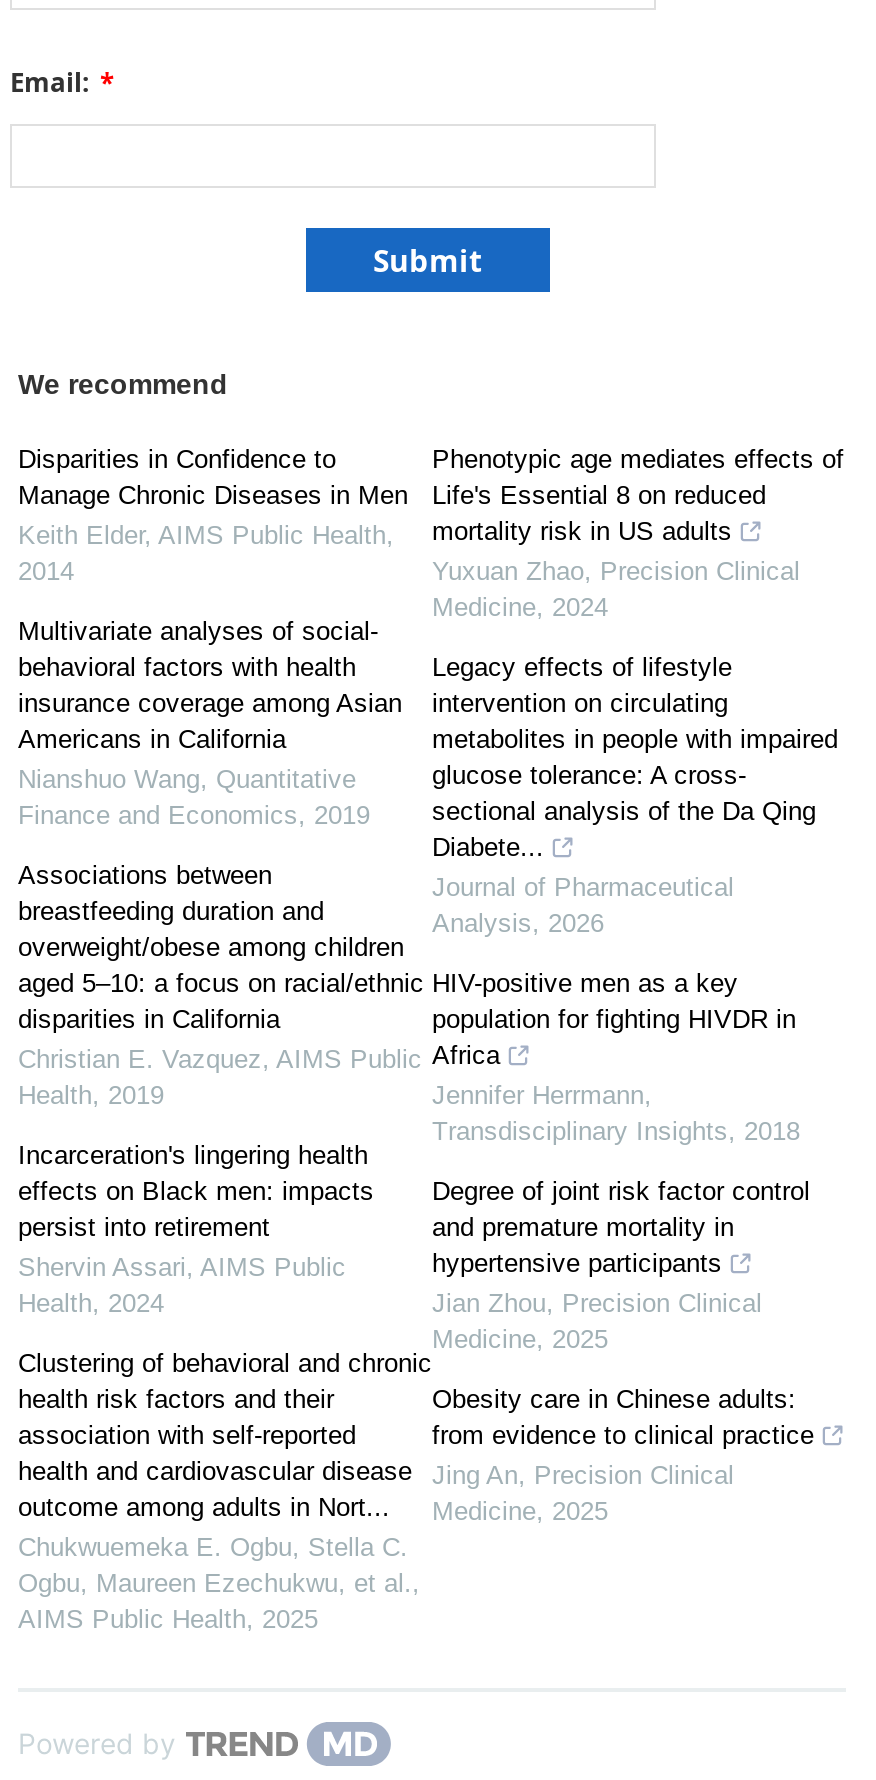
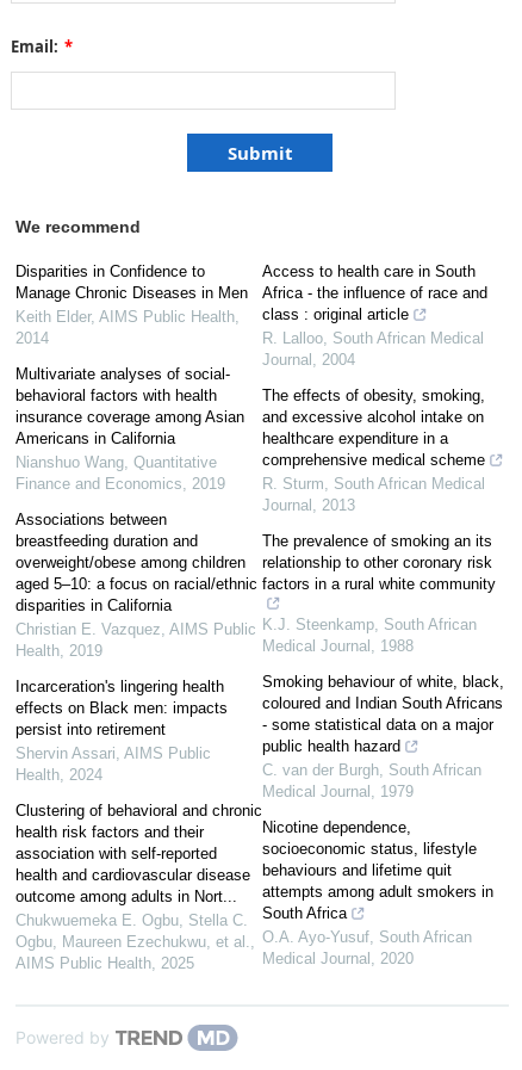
- Phenotypic age mediates effects of
- Life's Essential 8 on reduced
- mortality risk in US adults
- Yuxuan Zhao, Precision Clinical
- Medicine, 2024
- Legacy effects of lifestyle
- intervention on circulating
- metabolites in people with impaired
- glucose tolerance: A cross-
- sectional analysis of the Da Qing
- Diabete...
- Journal of Pharmaceutical
- Analysis, 2026
- HIV-positive men as a key
- population for fighting HIVDR in
- Africa
- Jennifer Herrmann,
- Transdisciplinary Insights, 2018
- Degree of joint risk factor control
- and premature mortality in
- hypertensive participants
- Jian Zhou, Precision Clinical
- Medicine, 2025
- Obesity care in Chinese adults:
- from evidence to clinical practice
- Jing An, Precision Clinical
- Medicine, 2025
+ Access to health care in South
+ Africa - the influence of race and
+ class : original article
+ R. Lalloo, South African Medical
+ Journal, 2004
+ The effects of obesity, smoking,
+ and excessive alcohol intake on
+ healthcare expenditure in a
+ comprehensive medical scheme
+ R. Sturm, South African Medical
+ Journal, 2013
+ The prevalence of smoking an its
+ relationship to other coronary risk
+ factors in a rural white community
+ K.J. Steenkamp, South African
+ Medical Journal, 1988
+ Smoking behaviour of white, black,
+ coloured and Indian South Africans
+ - some statistical data on a major
+ public health hazard
+ C. van der Burgh, South African
+ Medical Journal, 1979
+ Nicotine dependence,
+ socioeconomic status, lifestyle
+ behaviours and lifetime quit
+ attempts among adult smokers in
+ South Africa
+ O.A. Ayo-Yusuf, South African
+ Medical Journal, 2020
